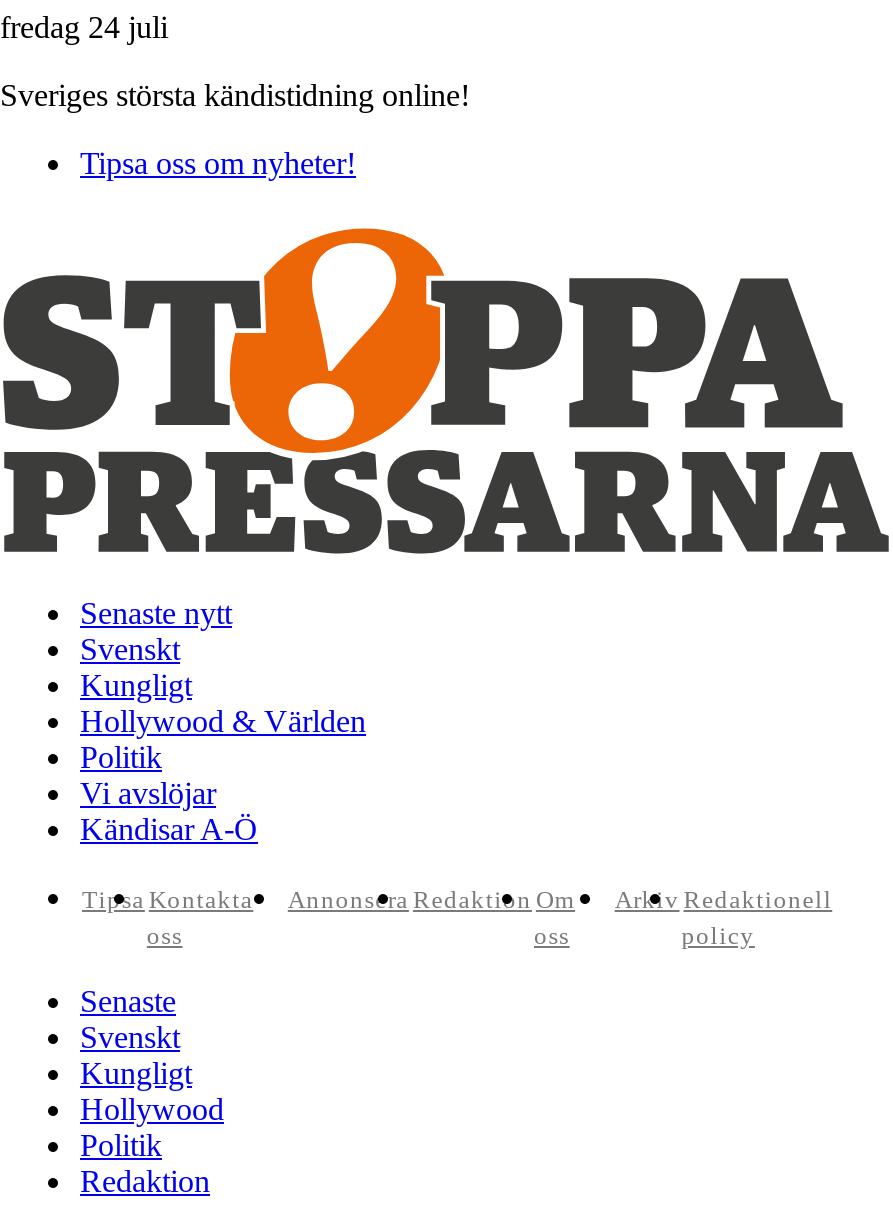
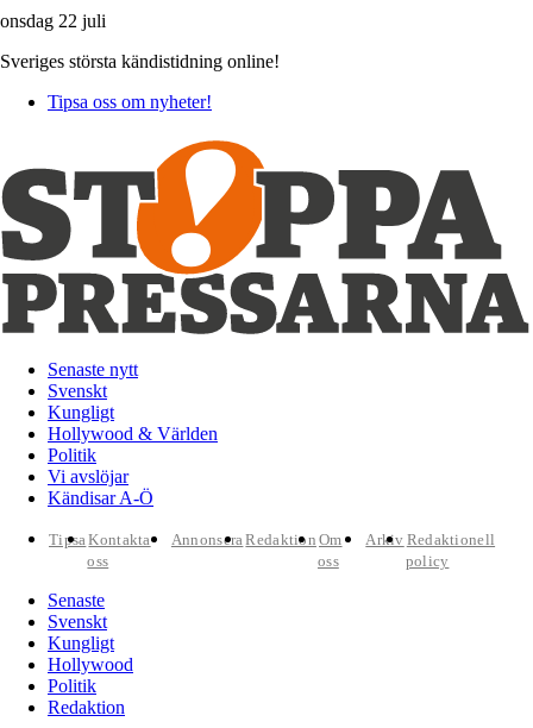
- fredag 24 juli
+ onsdag 22 juli
